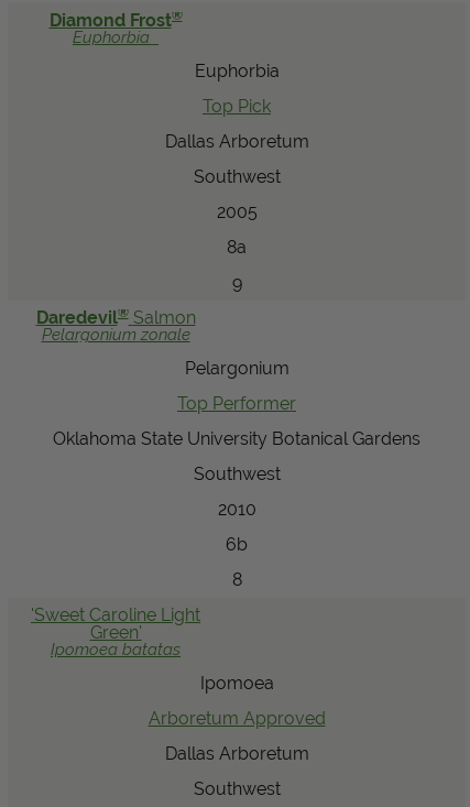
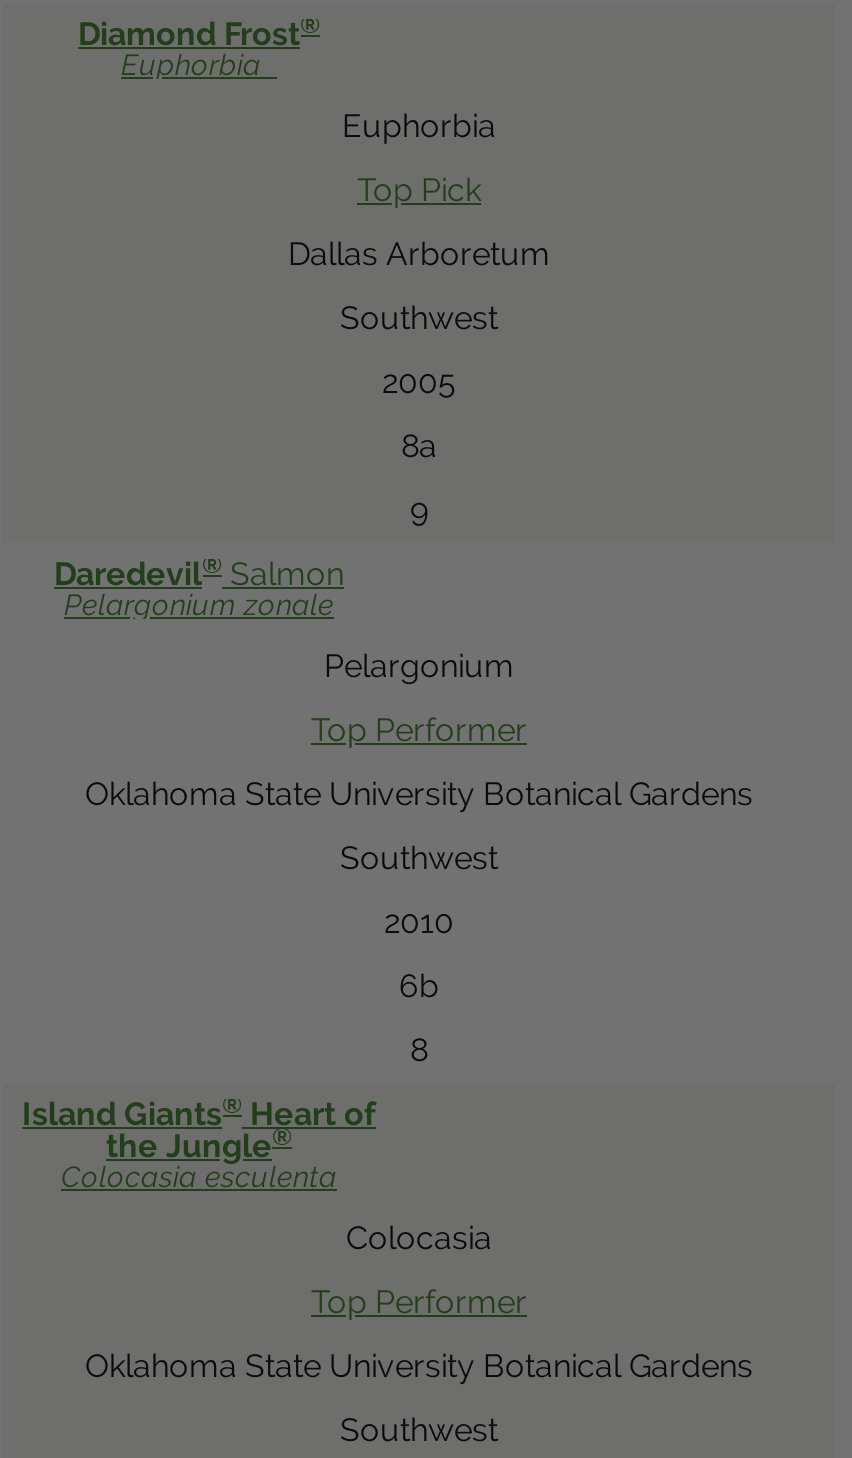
- 'Sweet Caroline Light
- Green'
- Ipomoea batatas
+ Island Giants® Heart of
+ the Jungle®
+ Colocasia esculenta

- Ipomoea
+ Colocasia

- Arboretum Approved
+ Top Performer

- Dallas Arboretum
+ Oklahoma State University Botanical Gardens
